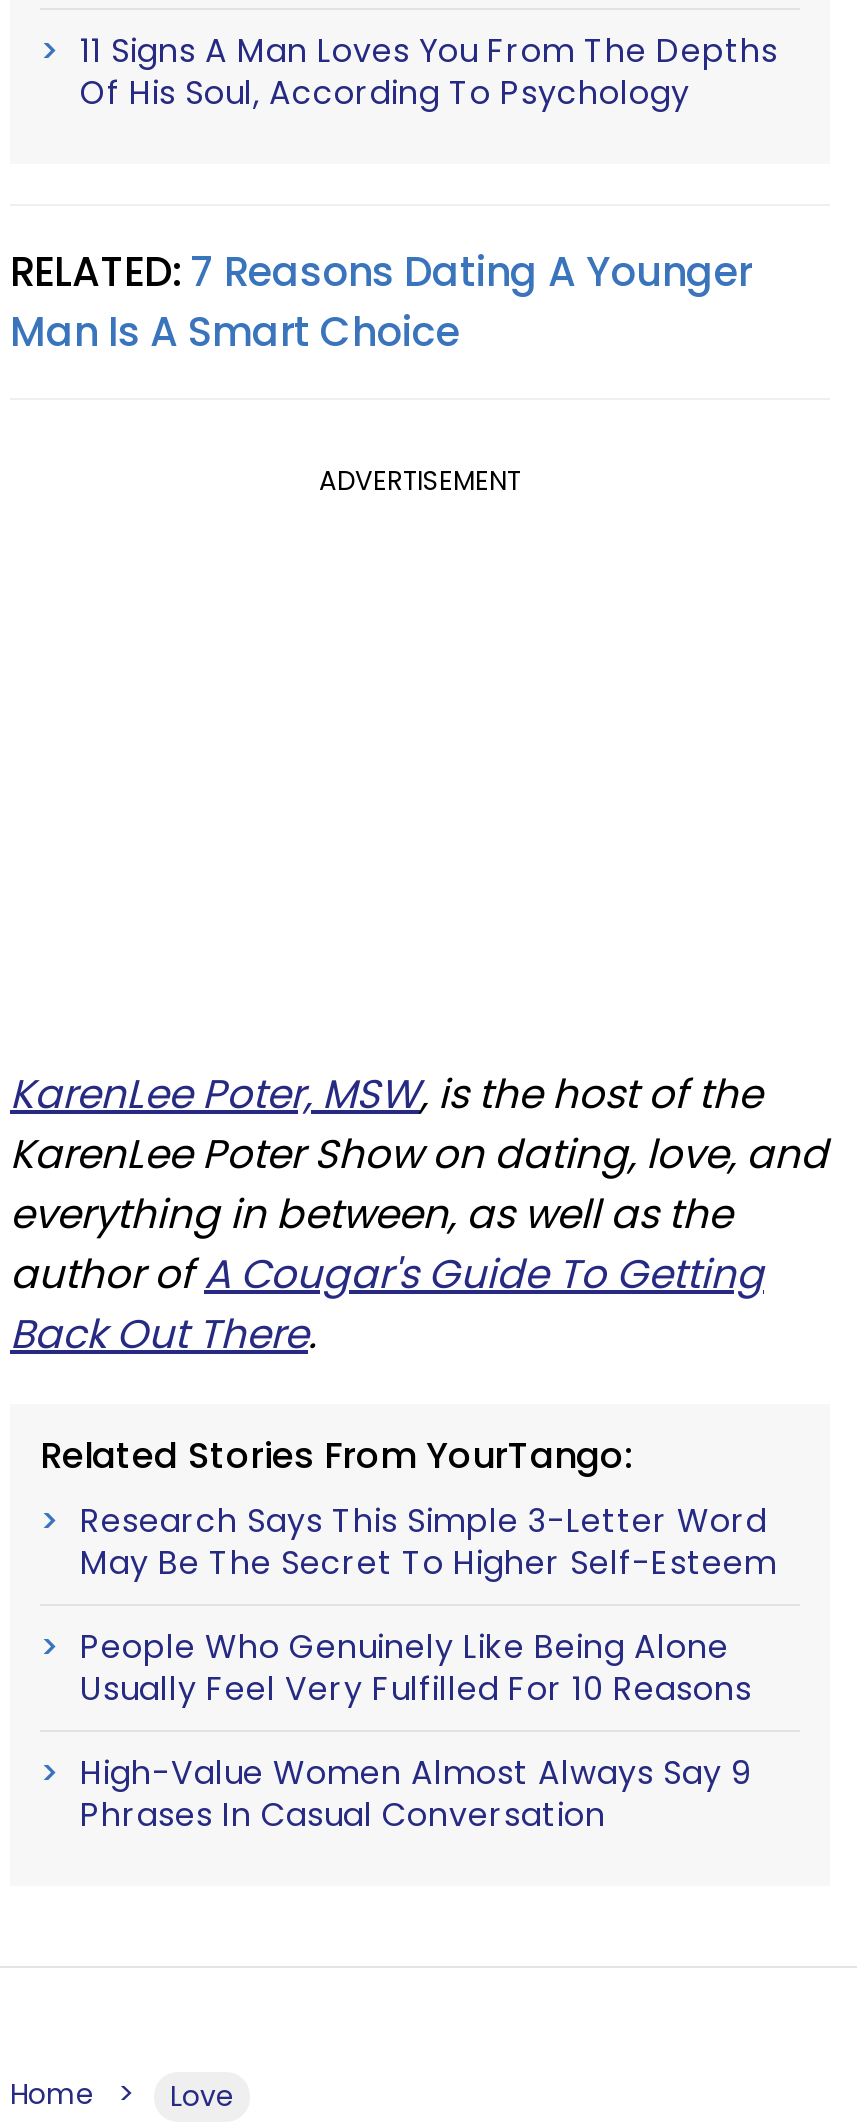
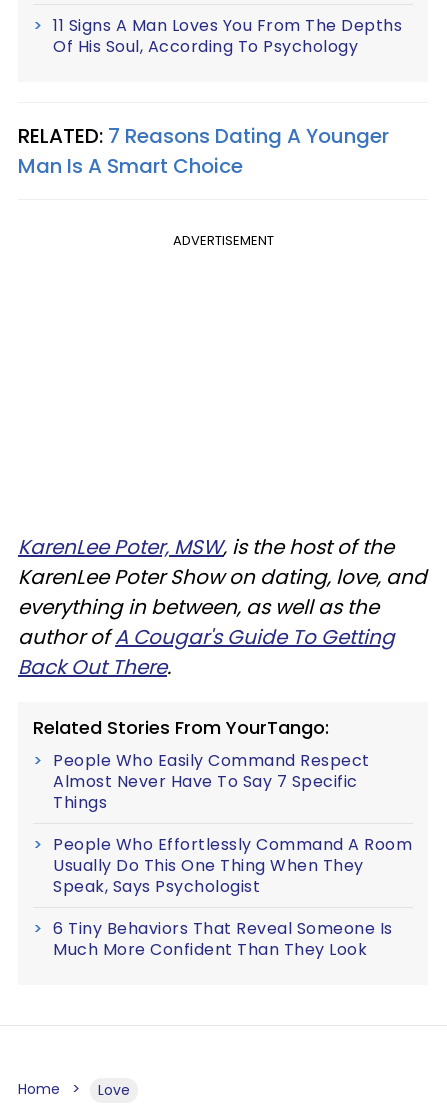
- Research Says This Simple 3-Letter Word
- May Be The Secret To Higher Self-Esteem
+ People Who Easily Command Respect
+ Almost Never Have To Say 7 Specific
+ Things

- People Who Genuinely Like Being Alone
- Usually Feel Very Fulfilled For 10 Reasons
+ People Who Effortlessly Command A Room
+ Usually Do This One Thing When They
+ Speak, Says Psychologist

- High-Value Women Almost Always Say 9
- Phrases In Casual Conversation
+ 6 Tiny Behaviors That Reveal Someone Is
+ Much More Confident Than They Look
